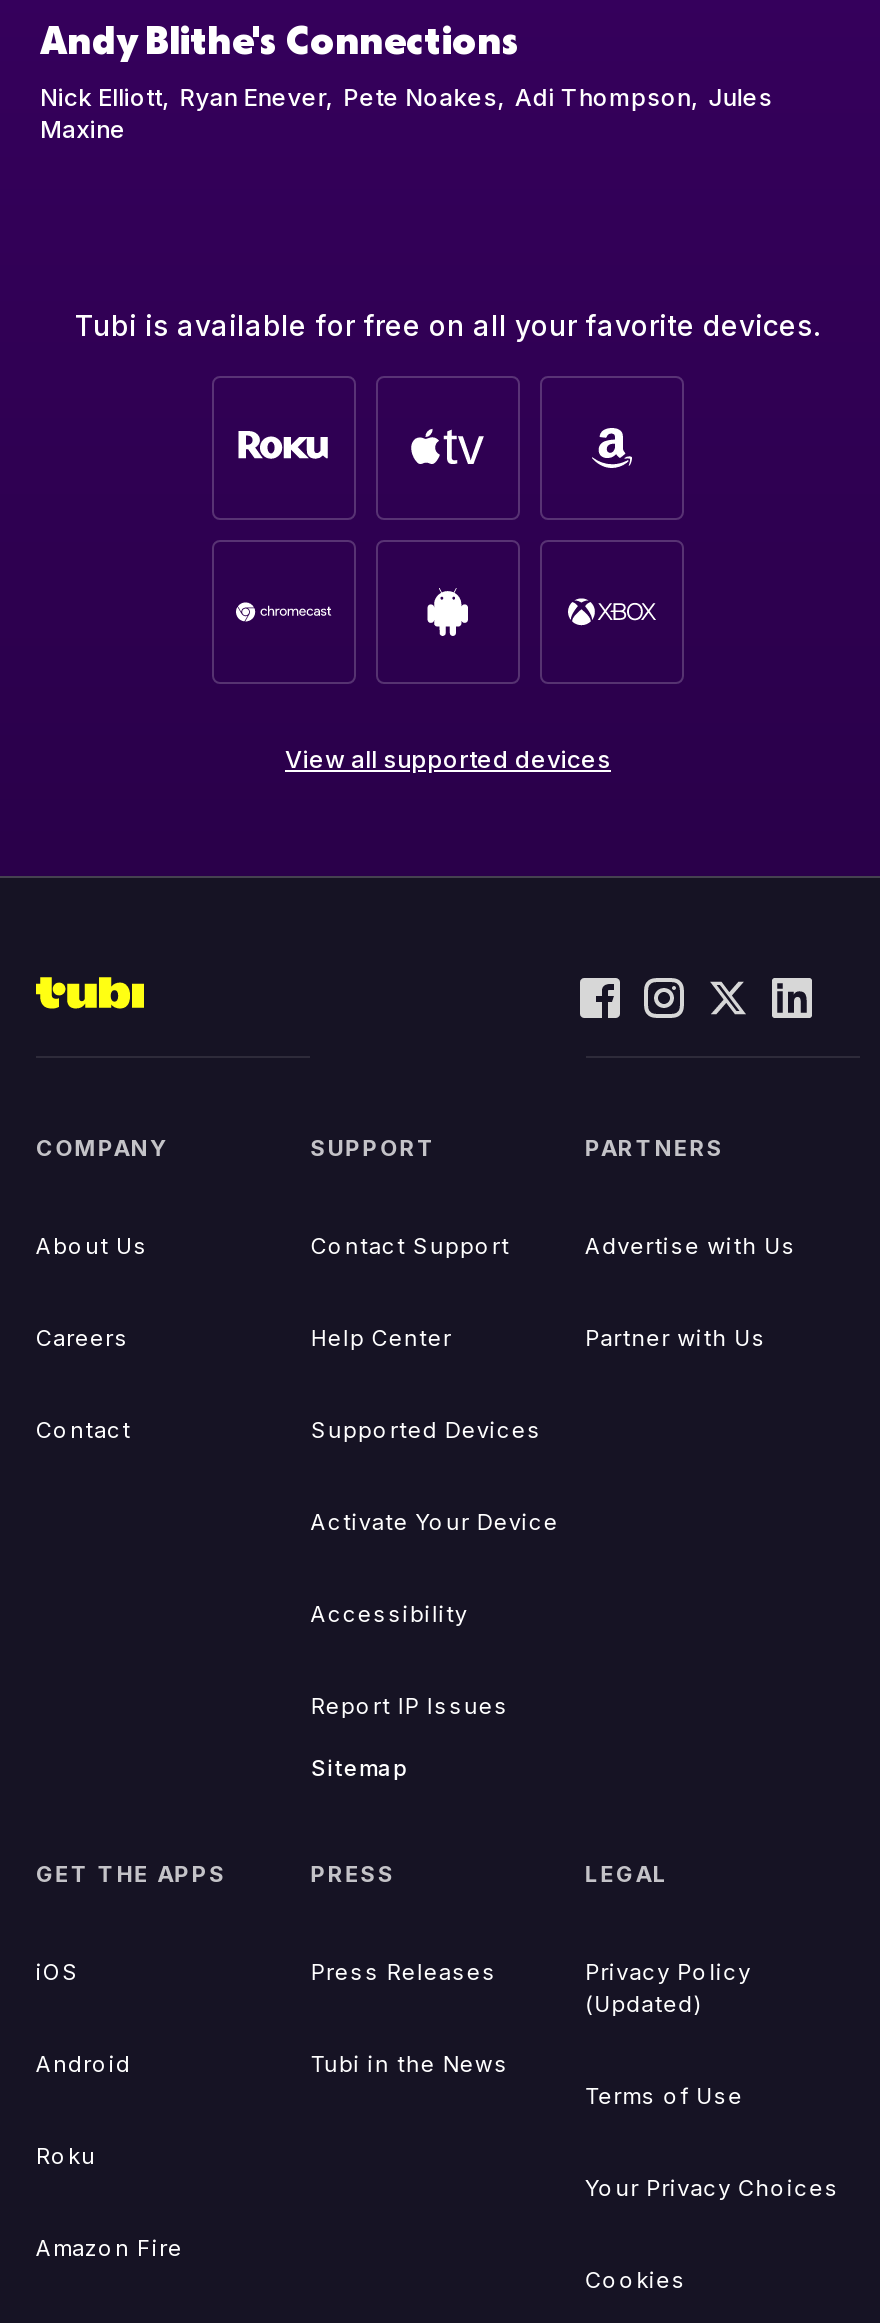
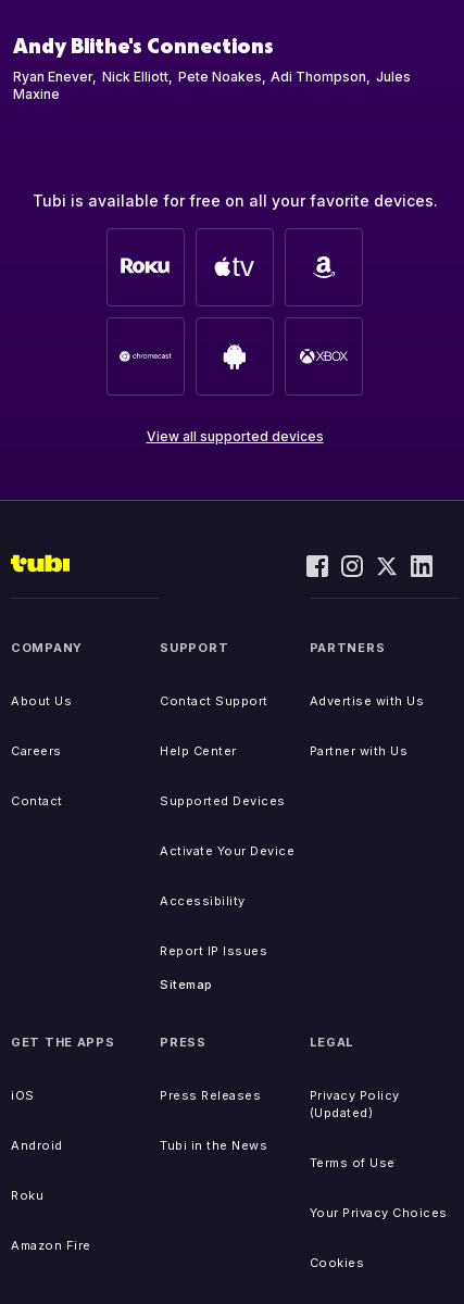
- Nick Elliott Ryan Enever Pete Noakes Adi Thompson Jules
+ Ryan Enever Nick Elliott Pete Noakes Adi Thompson Jules
